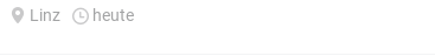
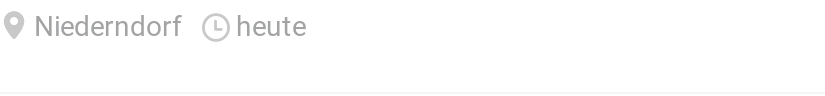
- Linz
+ Niederndorf
